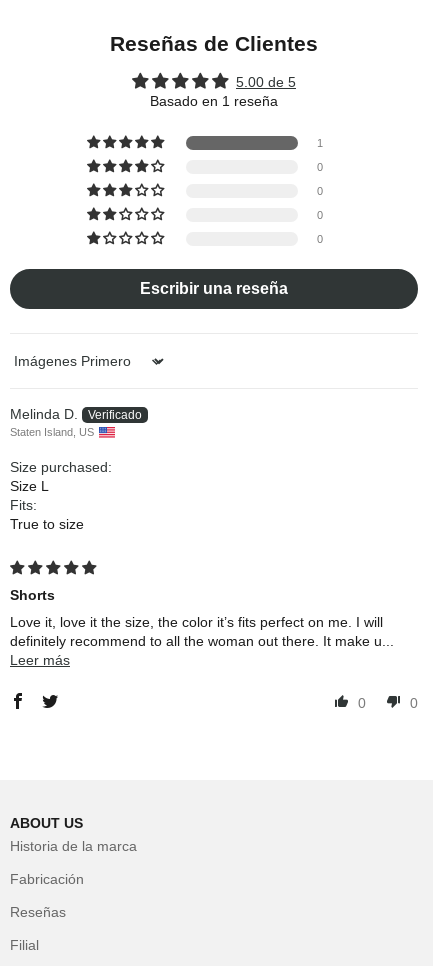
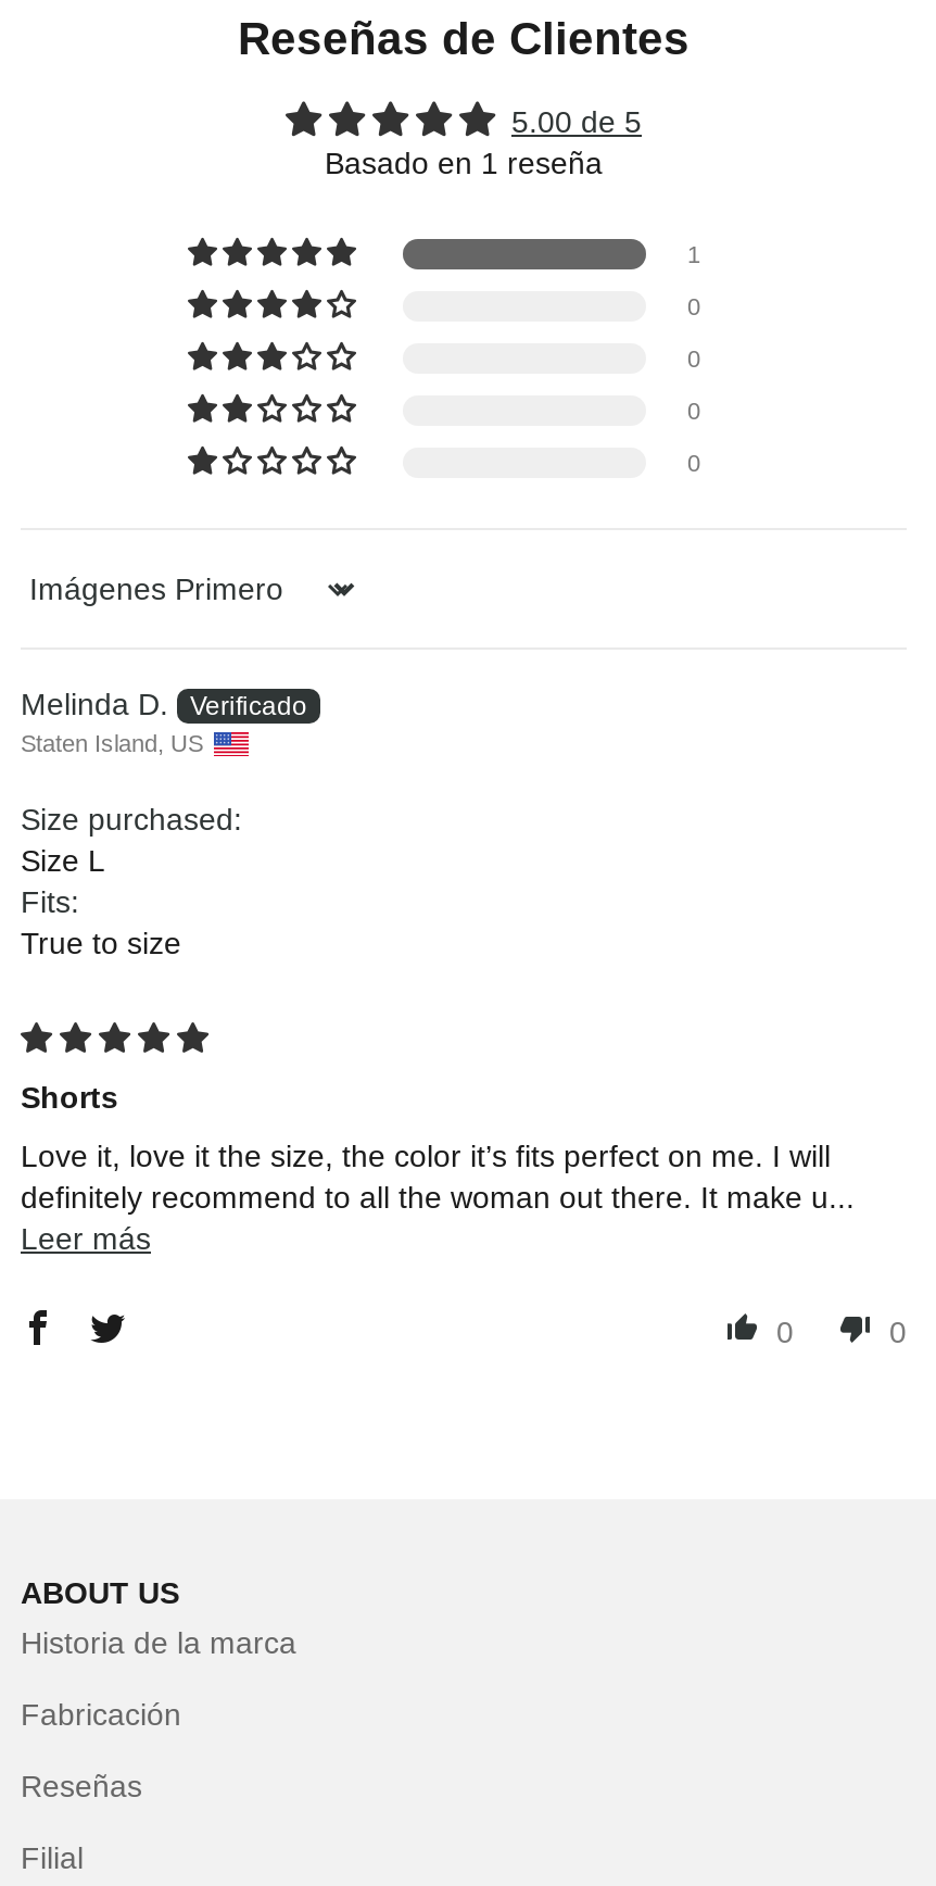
- Escribir una reseña
